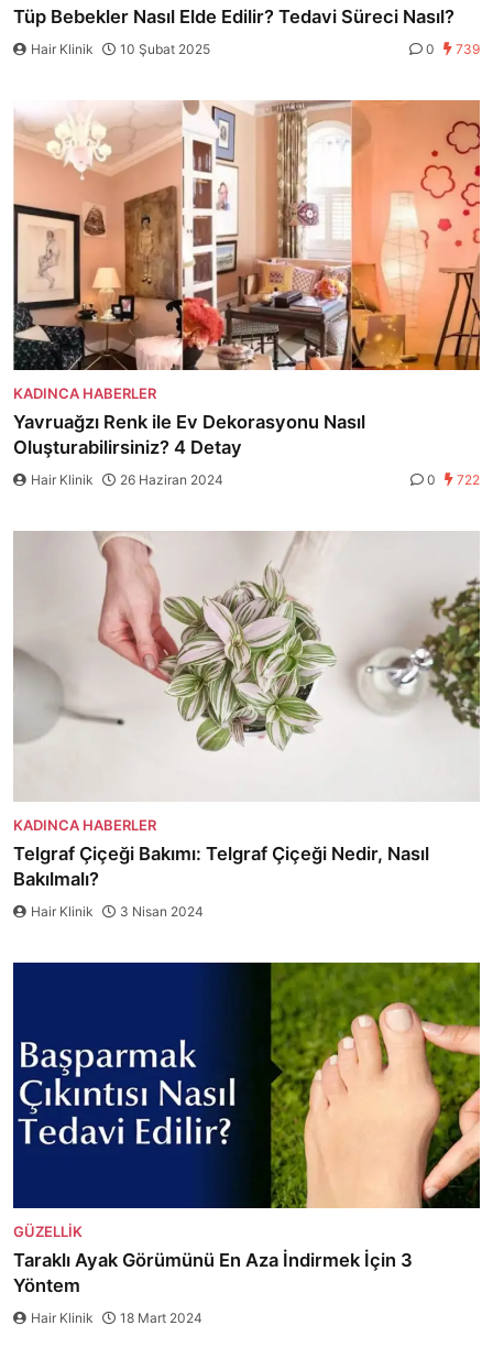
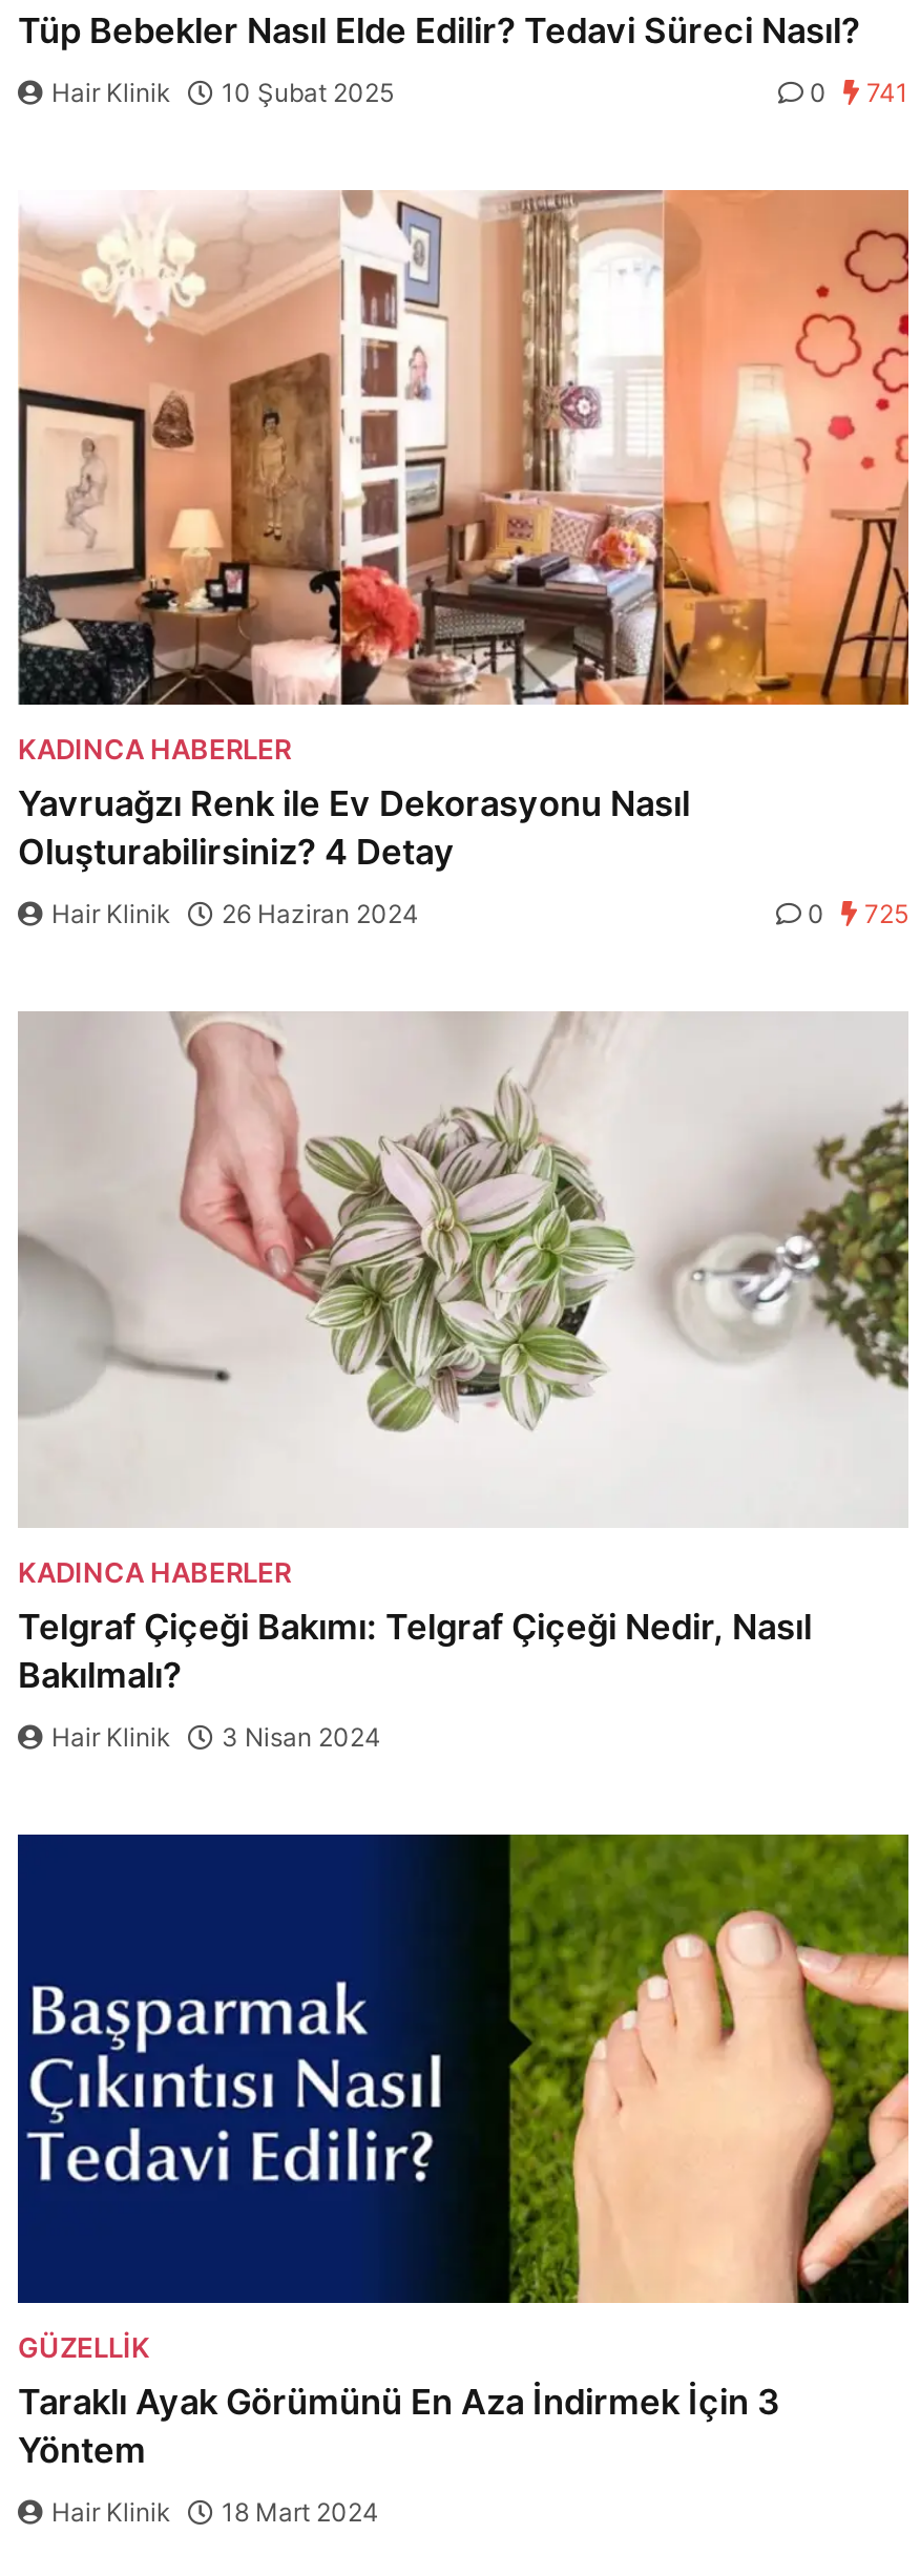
- 0 739
+ 0 741

- 0 722
+ 0 725
